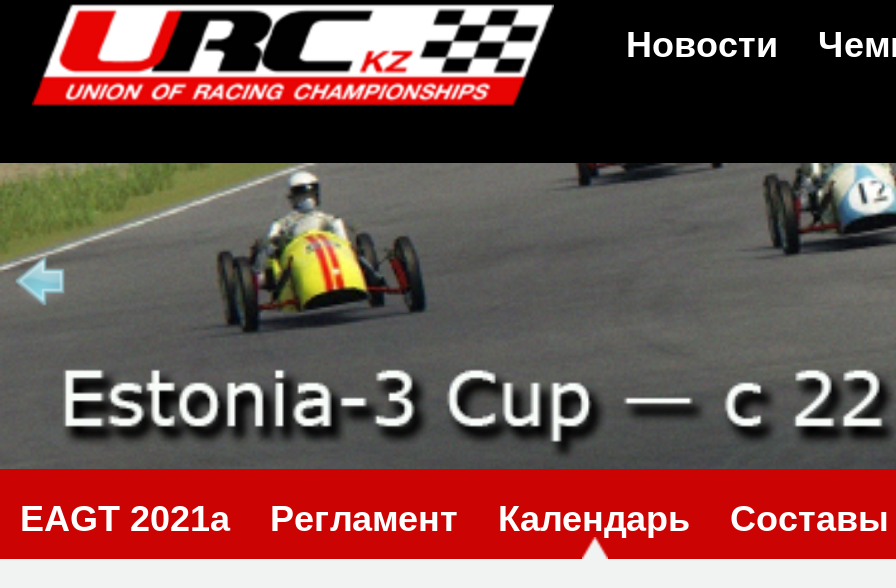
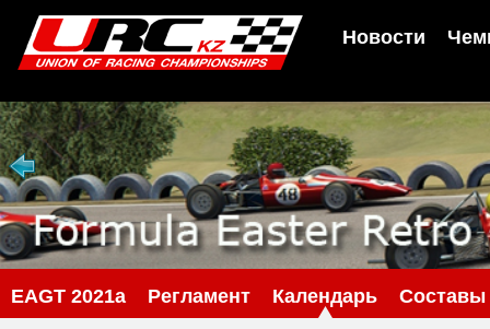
- [image]
+ [image]
